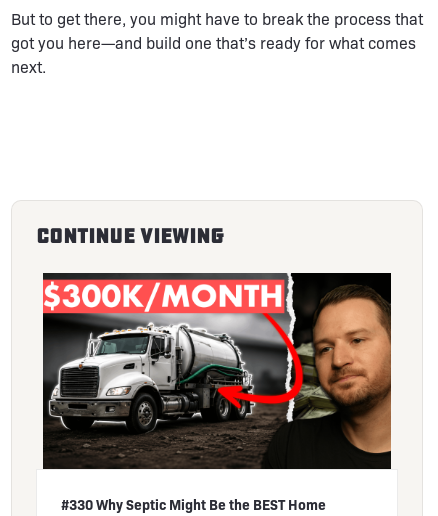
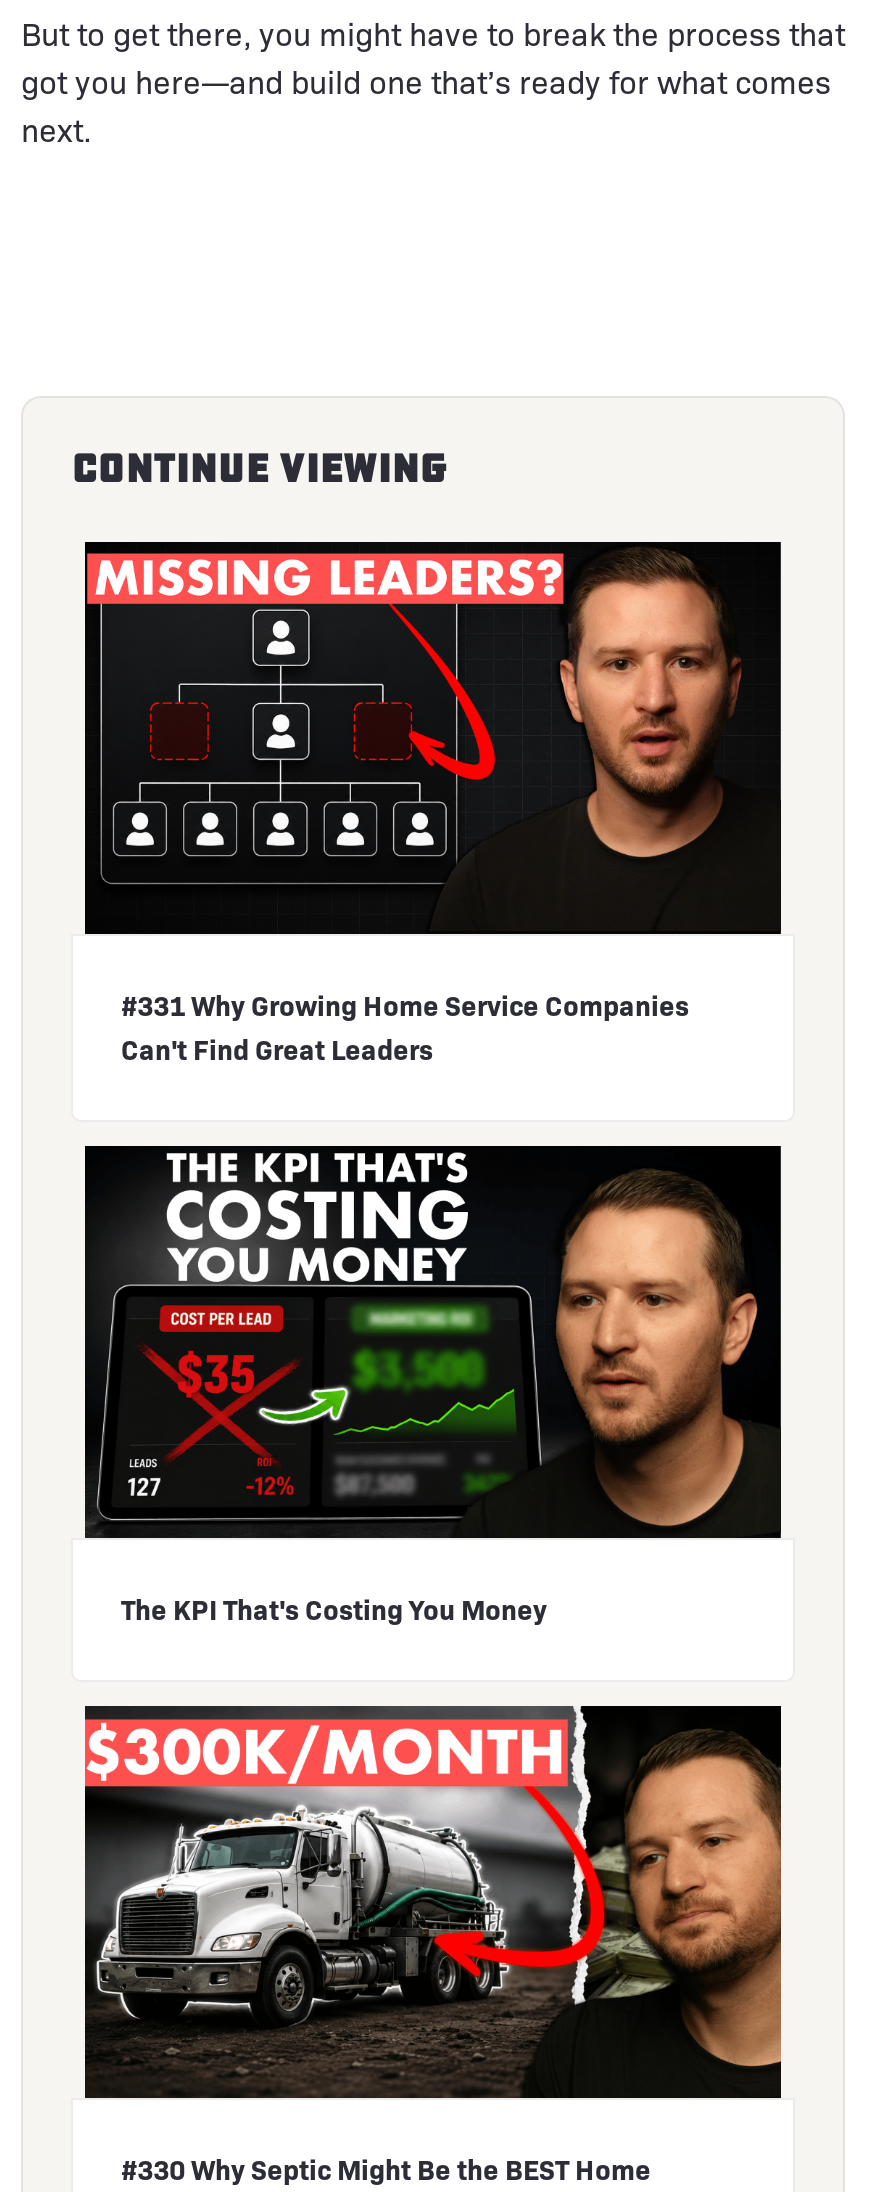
+ [image]
+ #331 Why Growing Home Service Companies
+ Can't Find Great Leaders

+ [image]
+ The KPI That's Costing You Money
